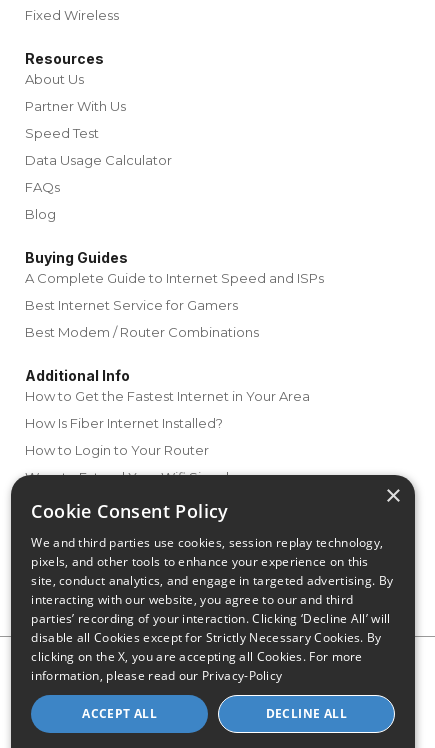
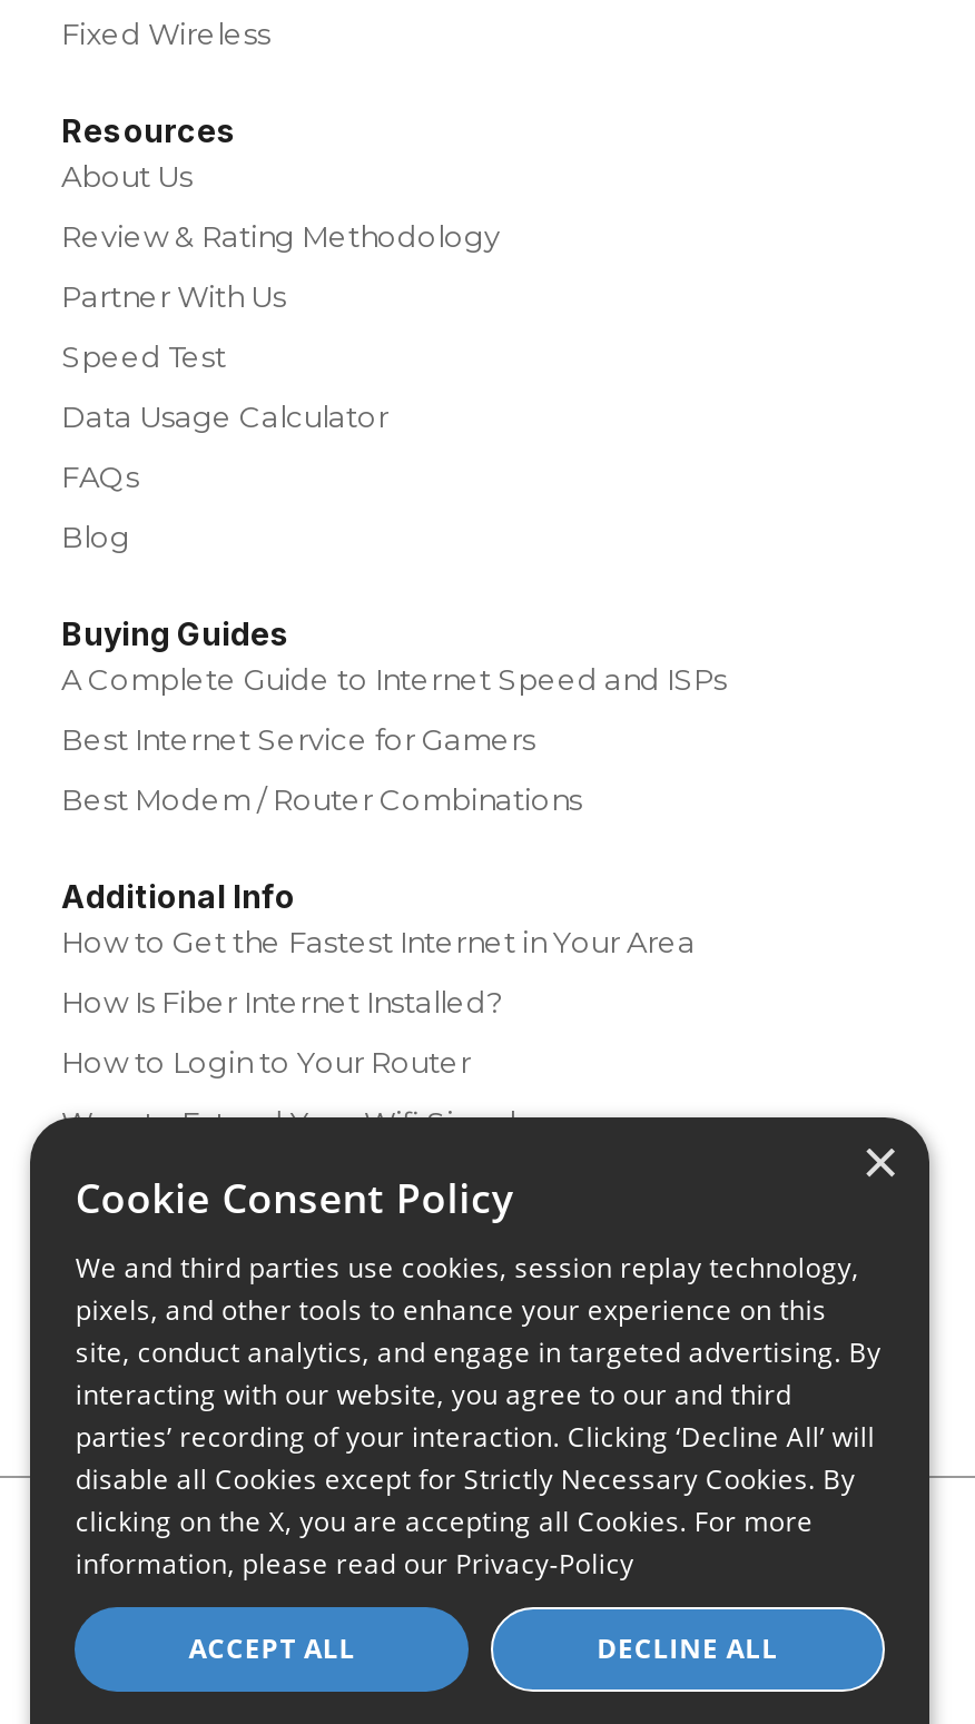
+ Review & Rating Methodology
